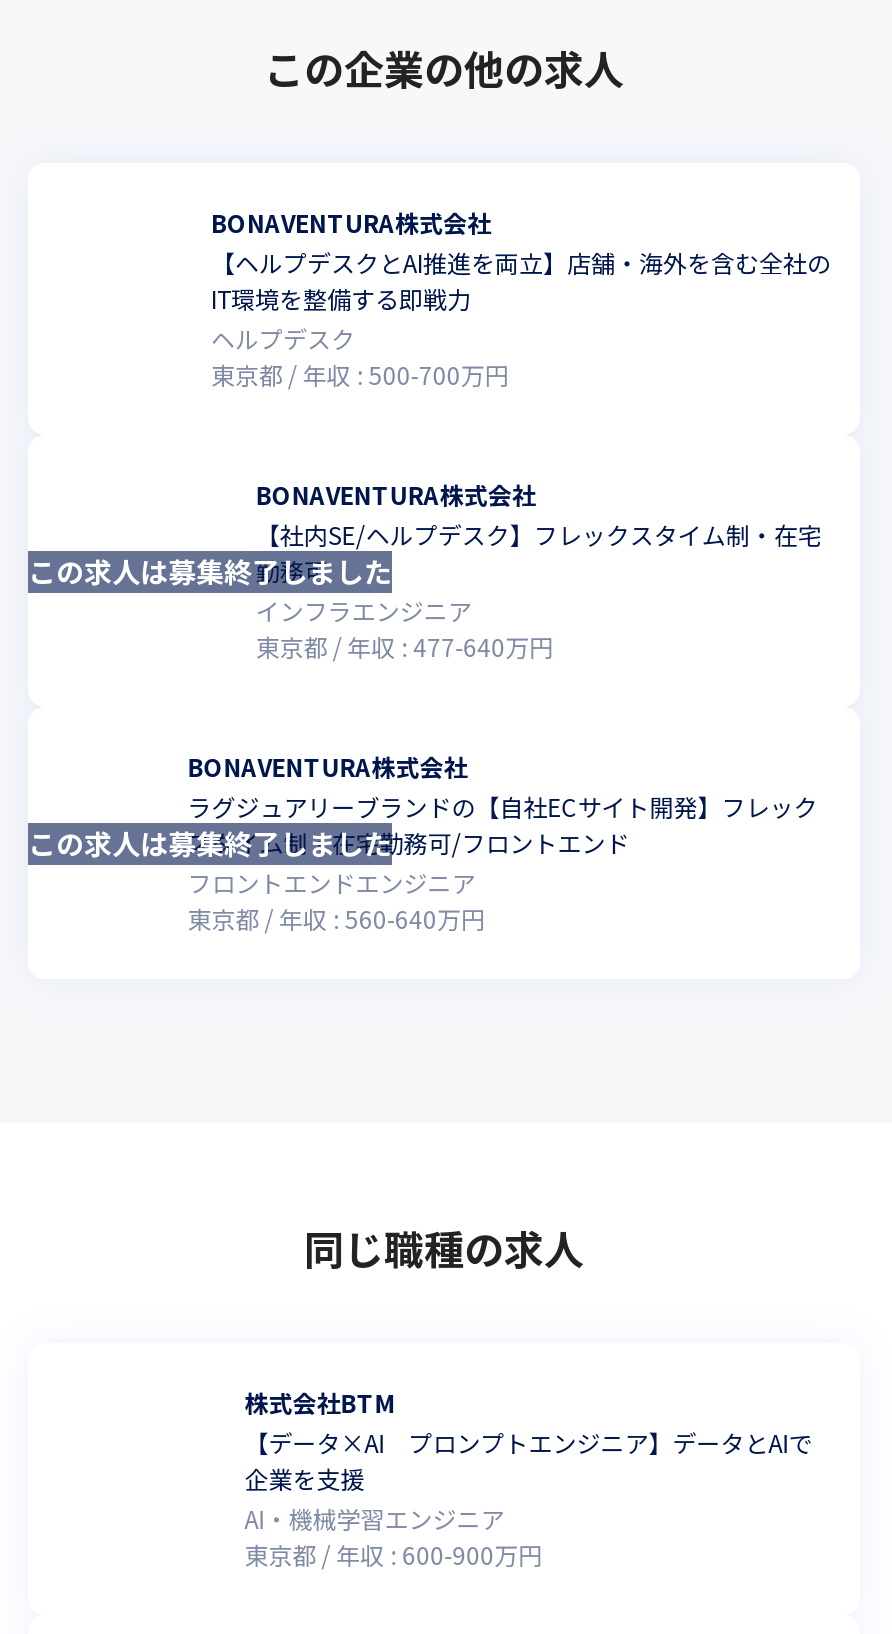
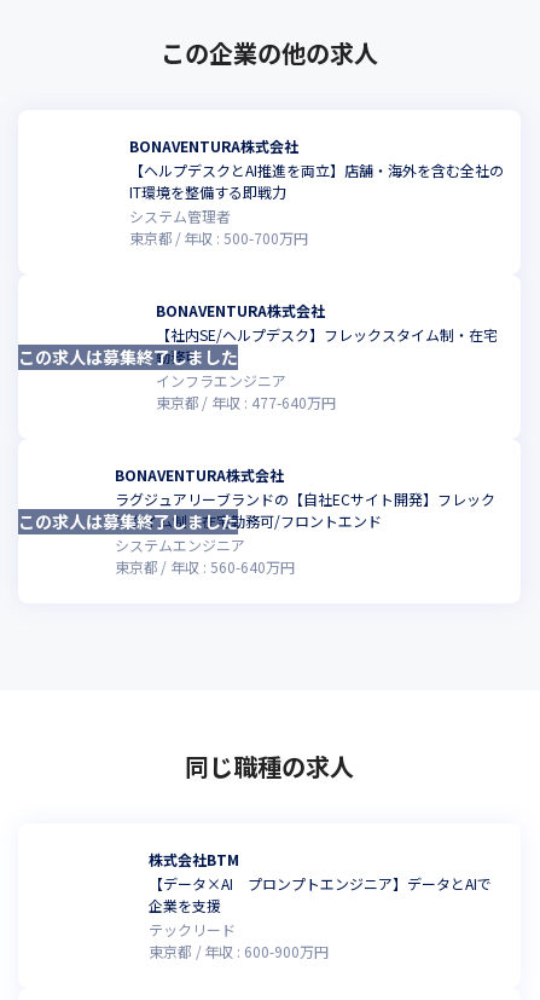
- ヘルプデスク
+ システム管理者

- フロントエンドエンジニア
+ システムエンジニア

- AI・機械学習エンジニア
+ テックリード
